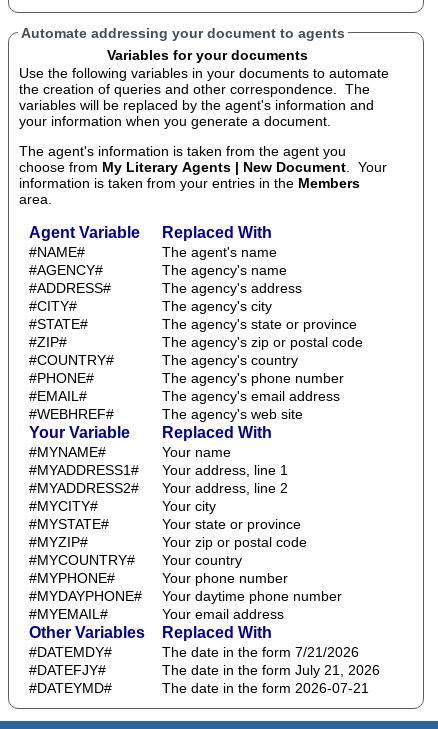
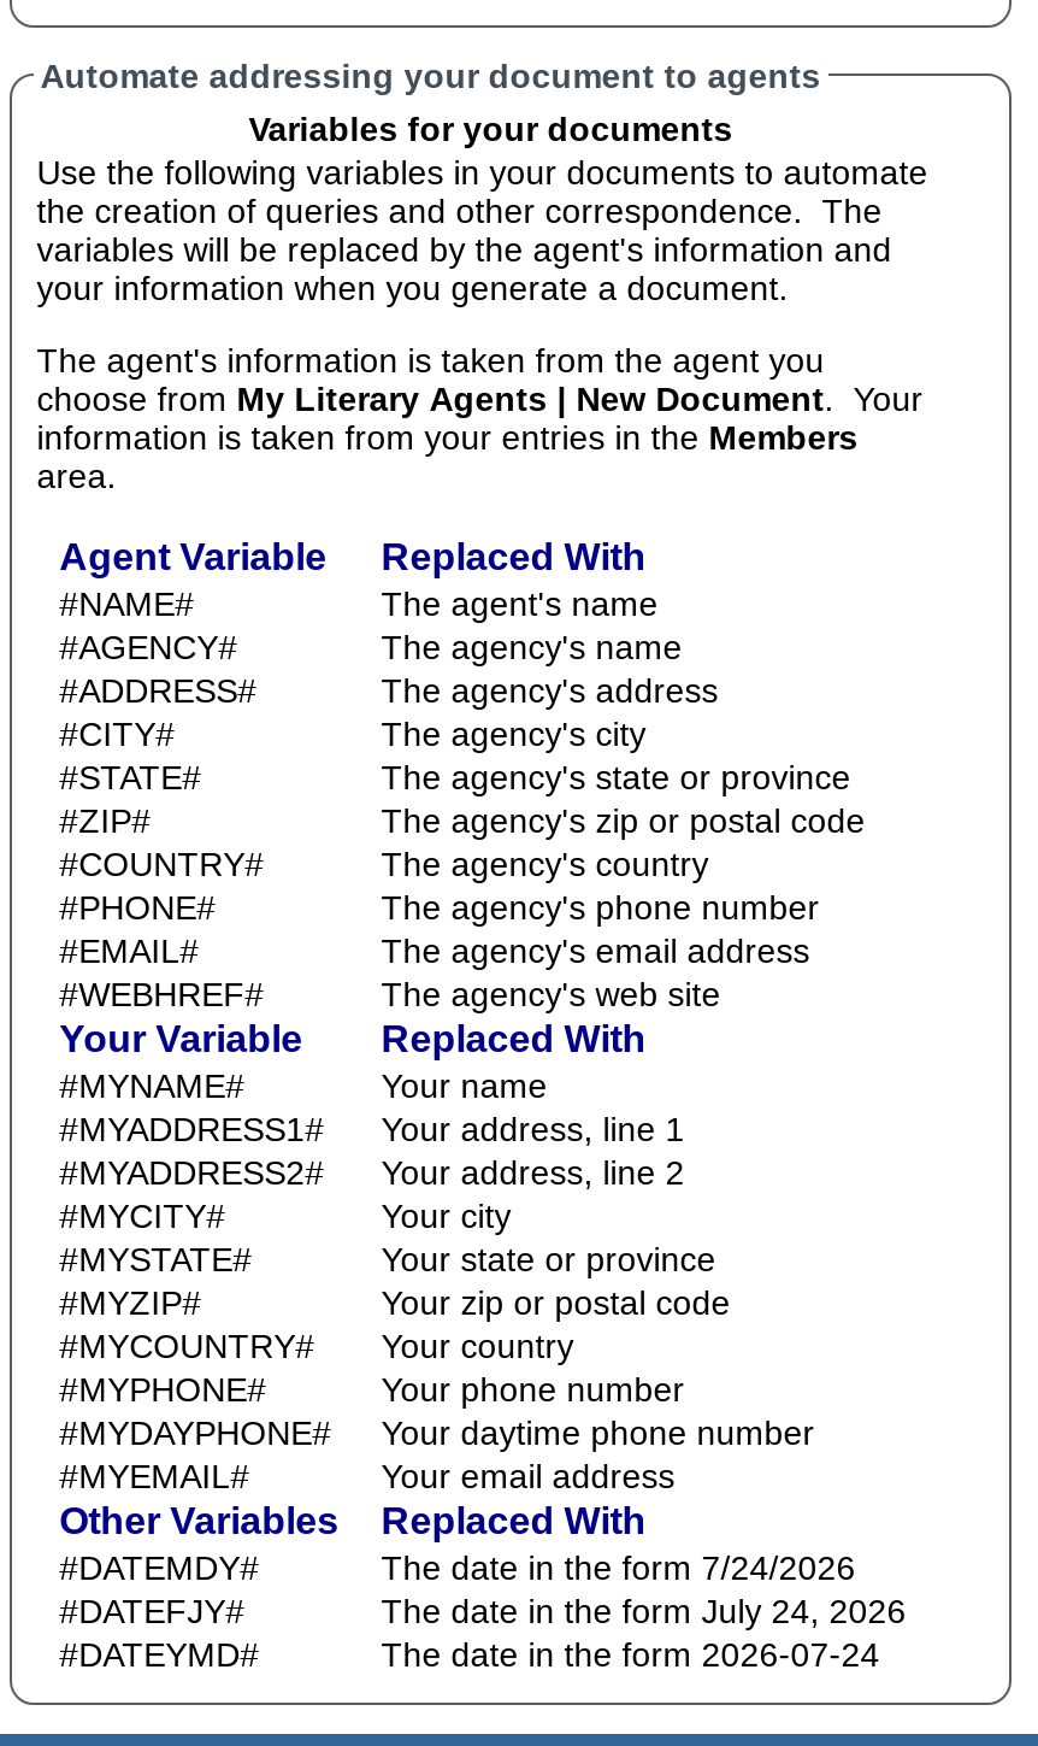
- The date in the form 7/21/2026
+ The date in the form 7/24/2026

- The date in the form July 21, 2026
+ The date in the form July 24, 2026

- The date in the form 2026-07-21
+ The date in the form 2026-07-24
